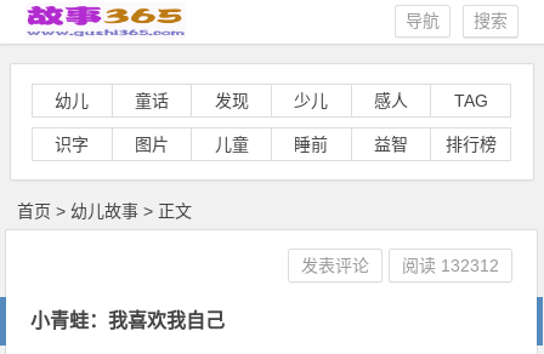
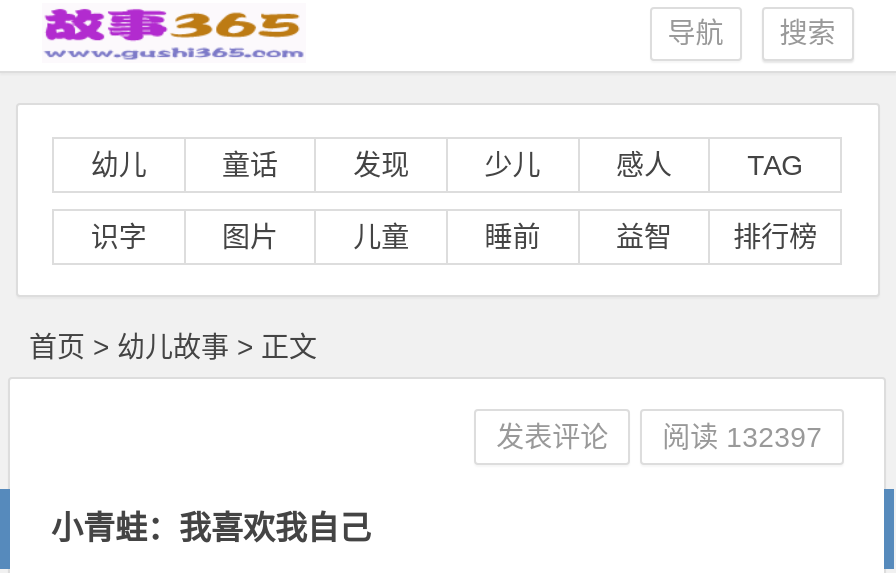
- 发表评论 阅读132312
+ 发表评论 阅读132397
